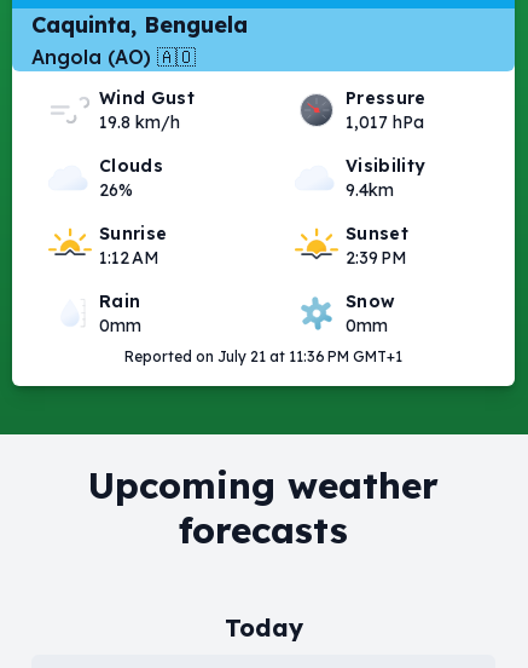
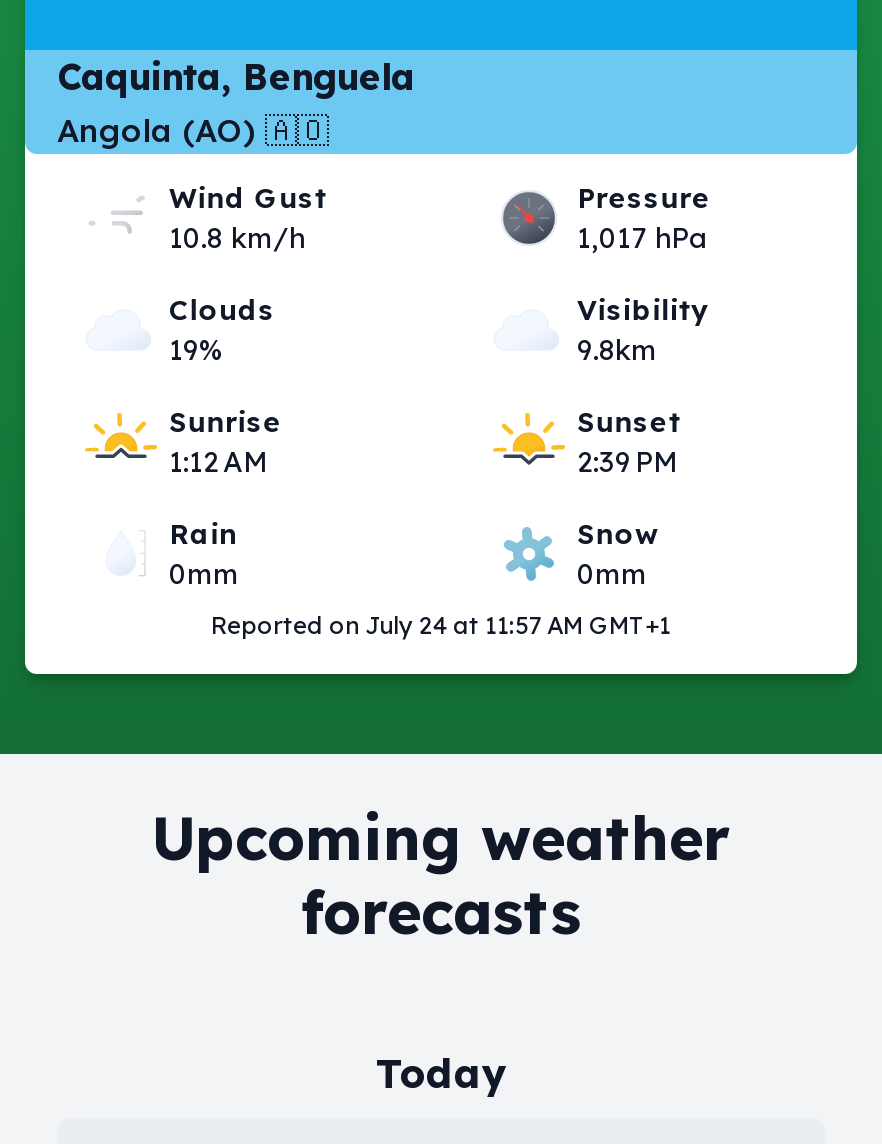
- 19.8 km/h
+ 10.8 km/h

- 26%
+ 19%

- 9.4km
+ 9.8km

- Reported on July 21 at 11:36 PM GMT+1
+ Reported on July 24 at 11:57 AM GMT+1
